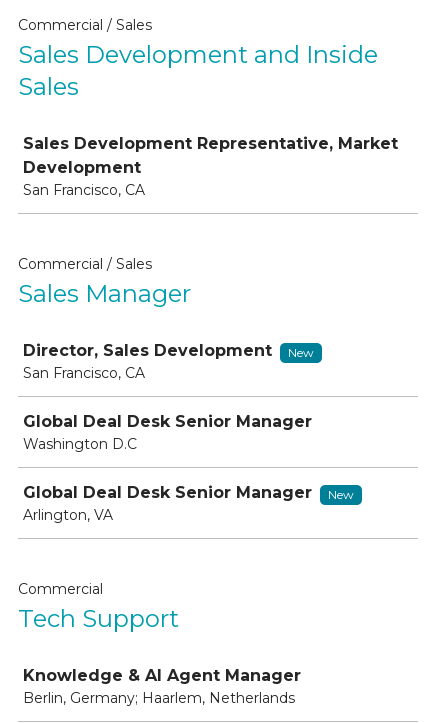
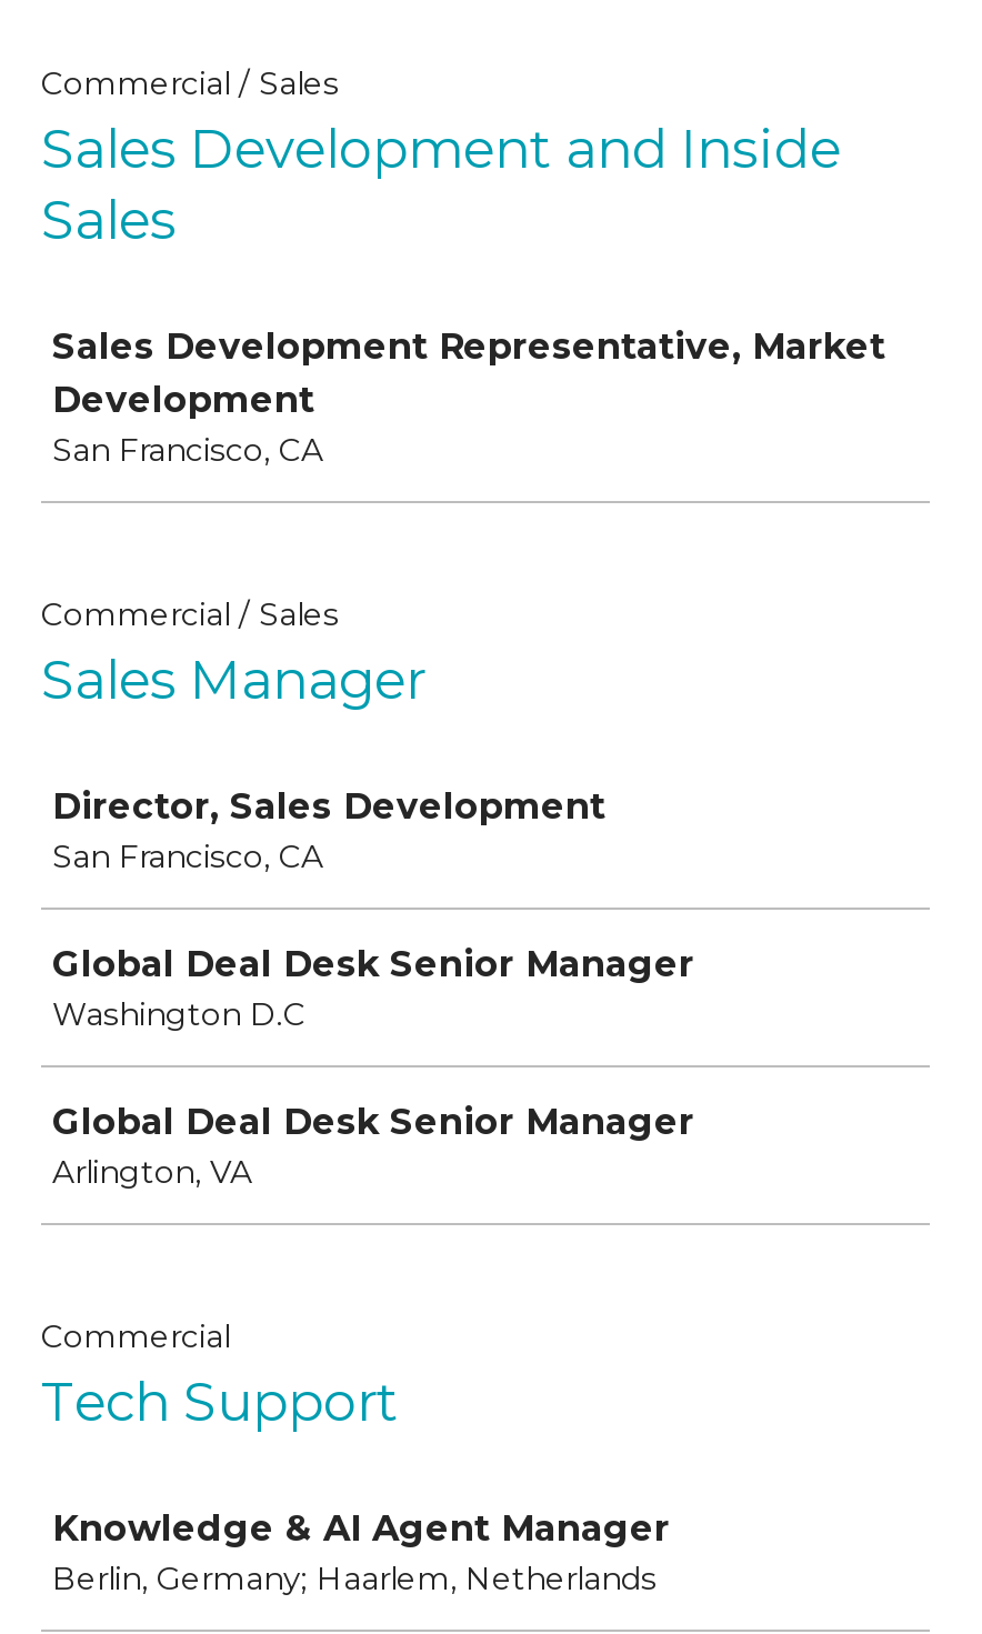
- New

- New
